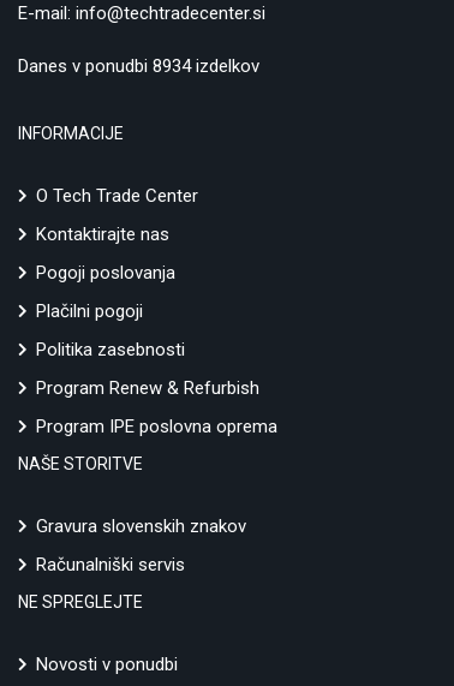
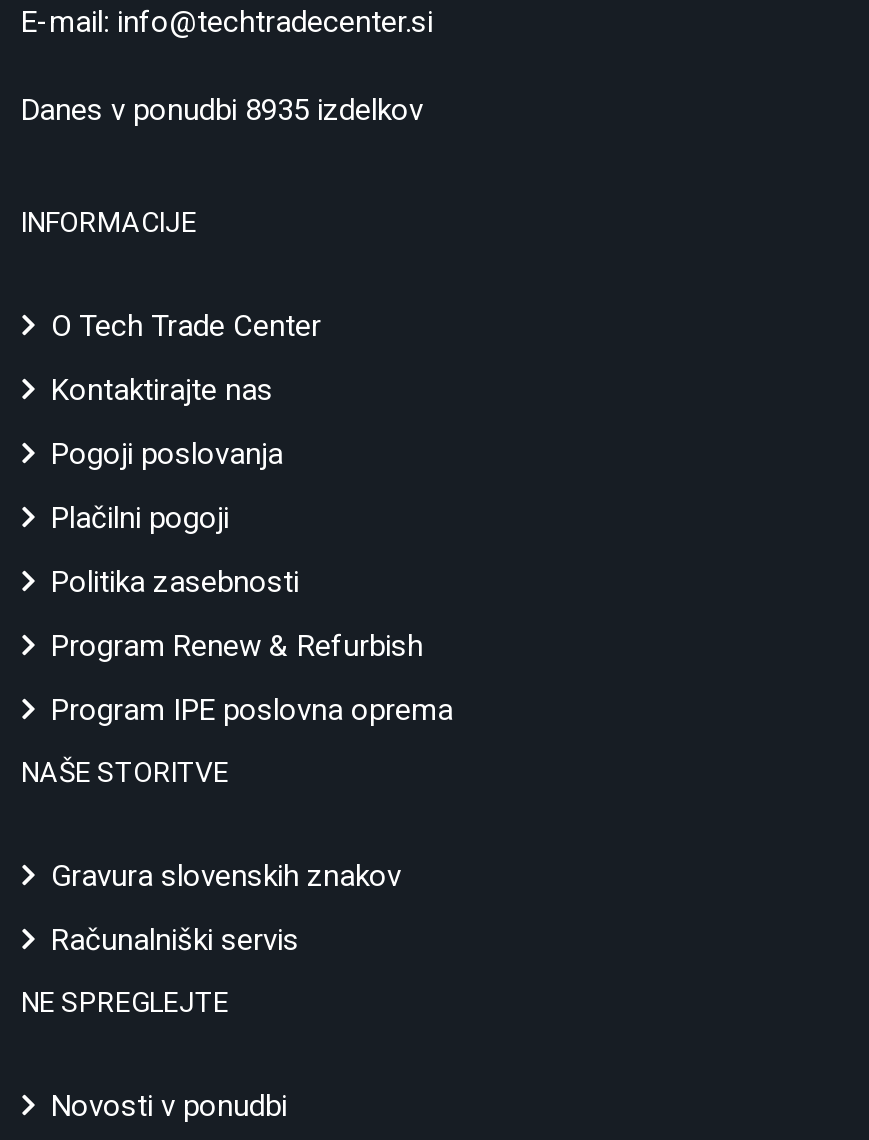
- Danes v ponudbi 8934 izdelkov
+ Danes v ponudbi 8935 izdelkov
